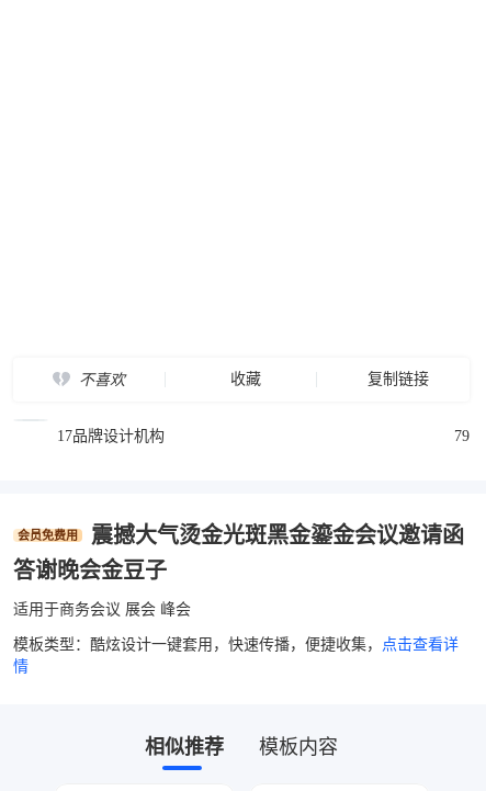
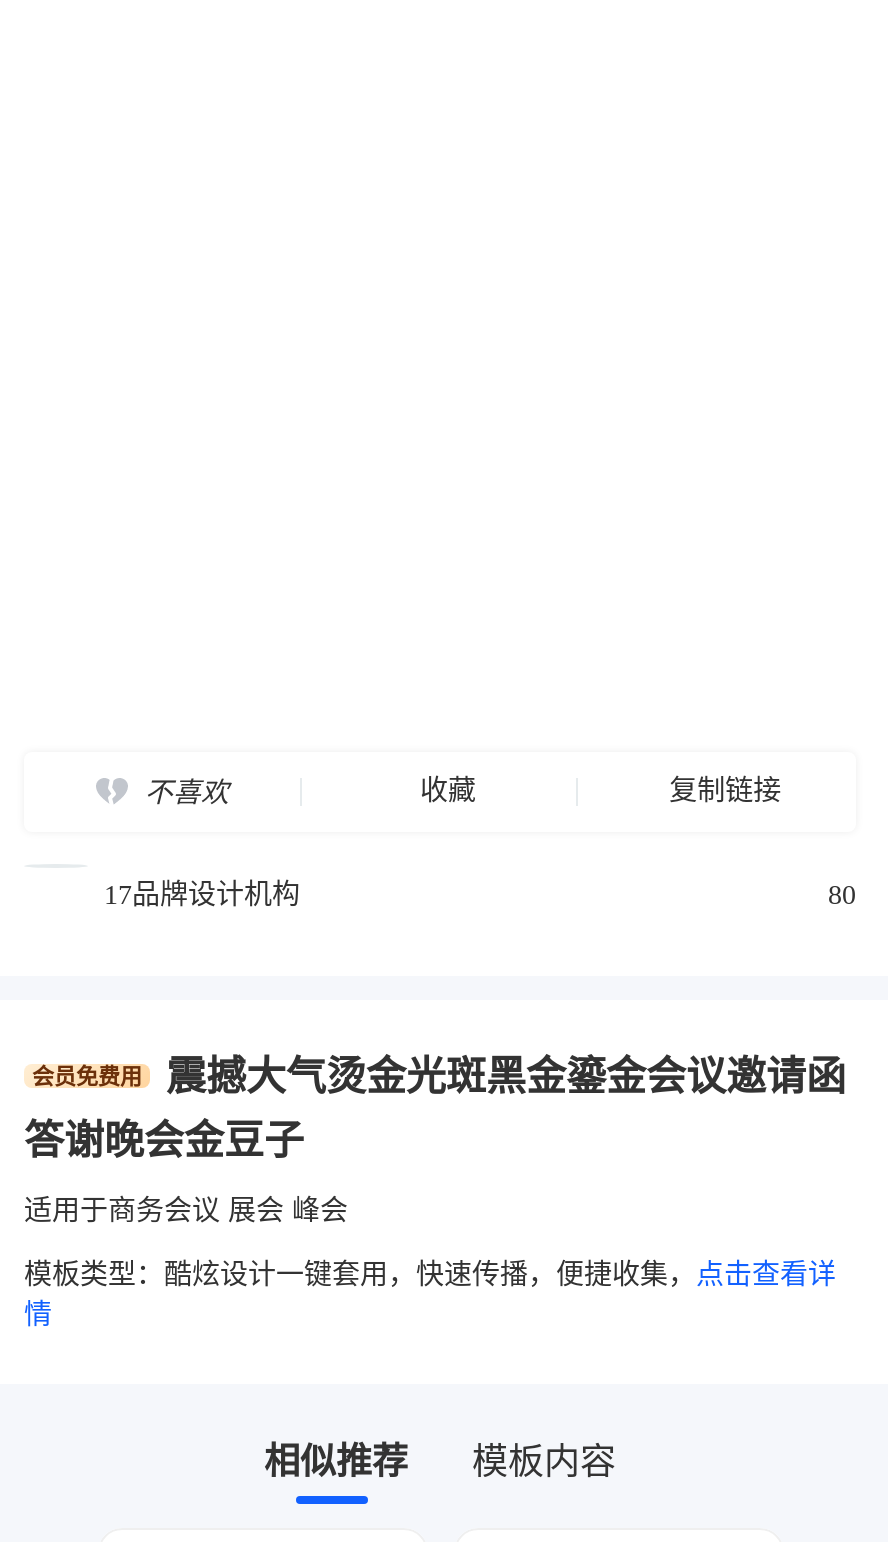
- 79
+ 80
